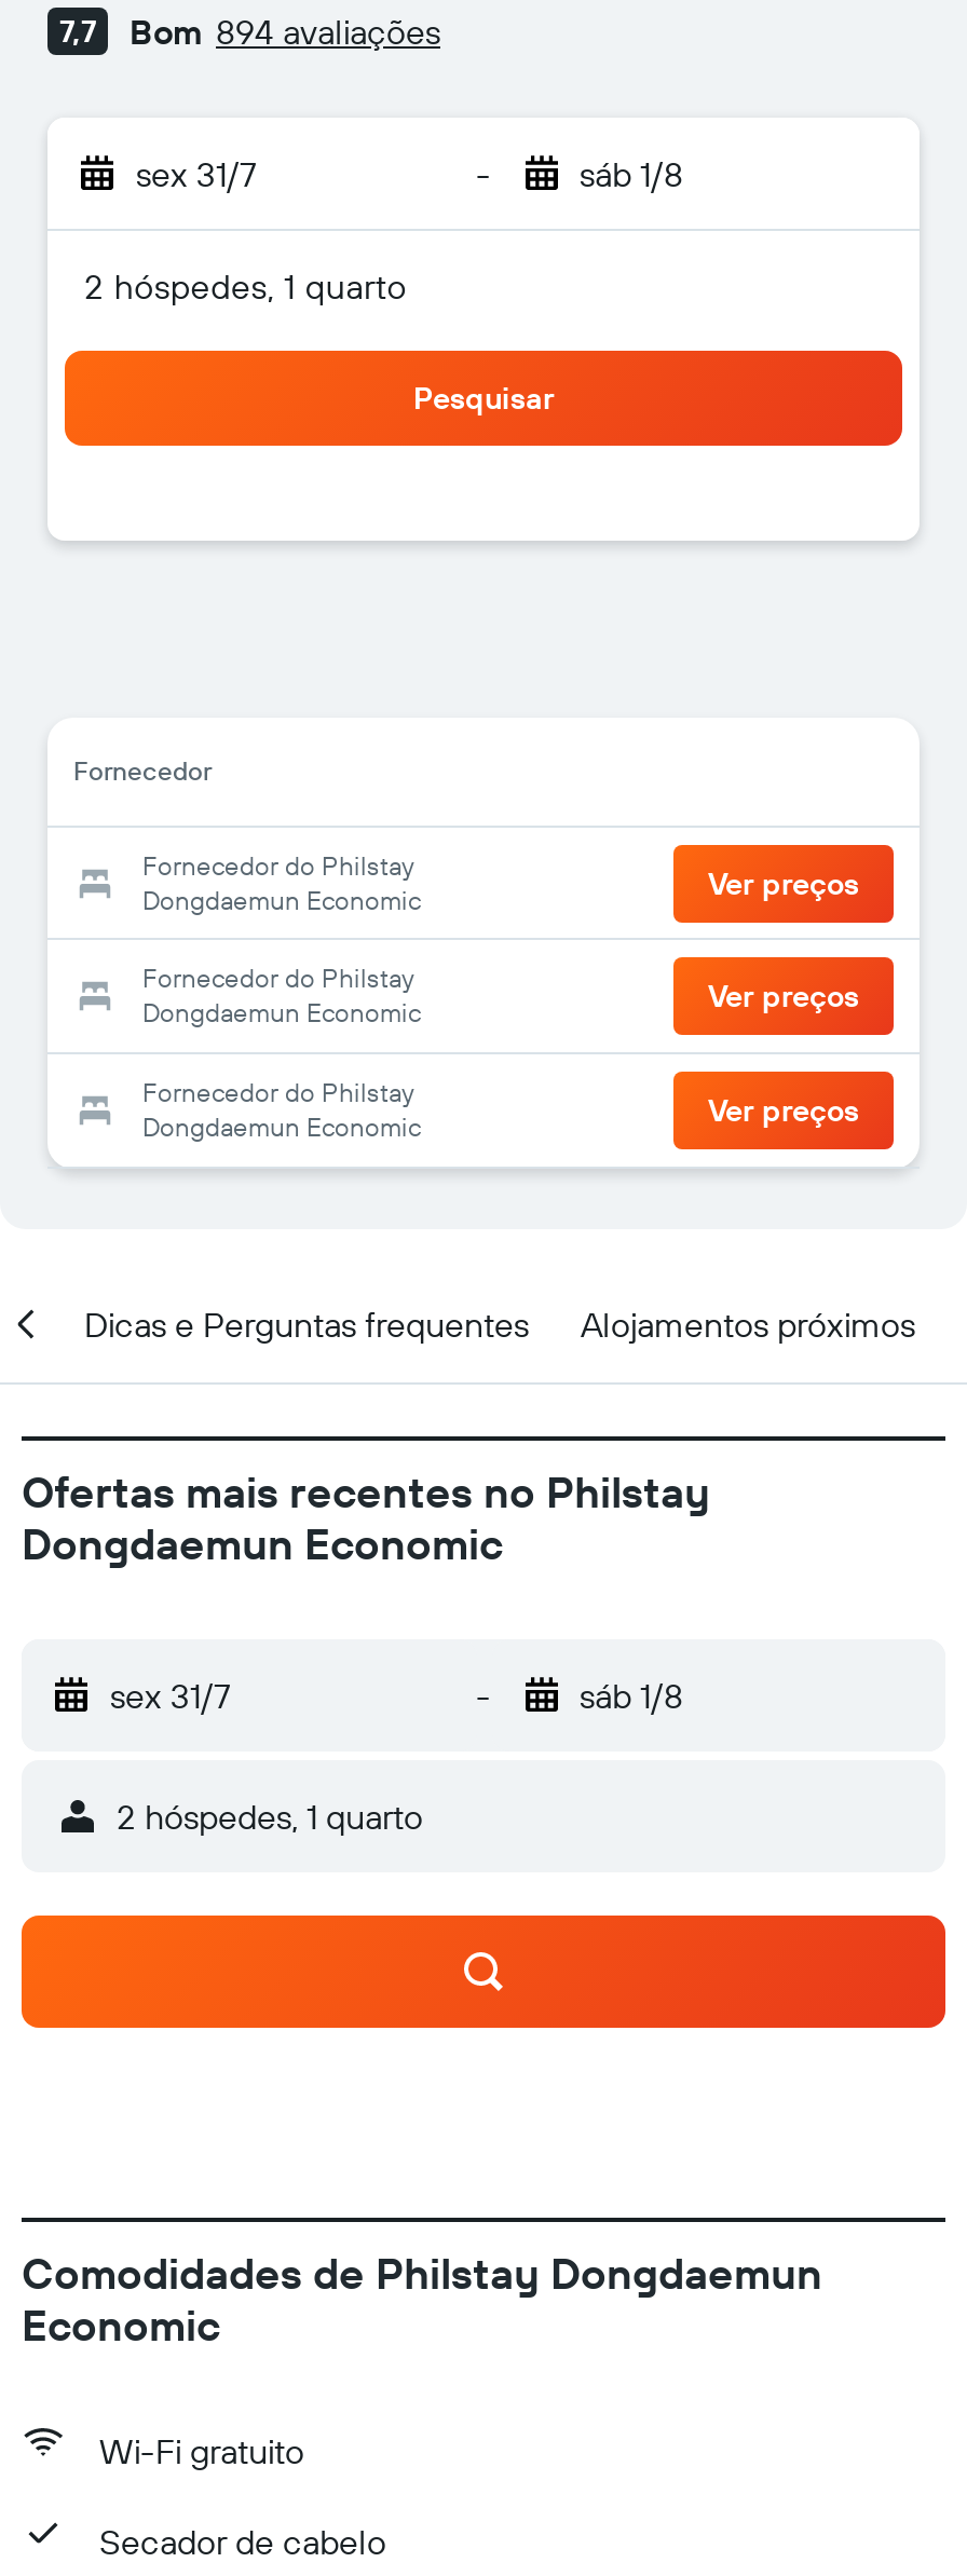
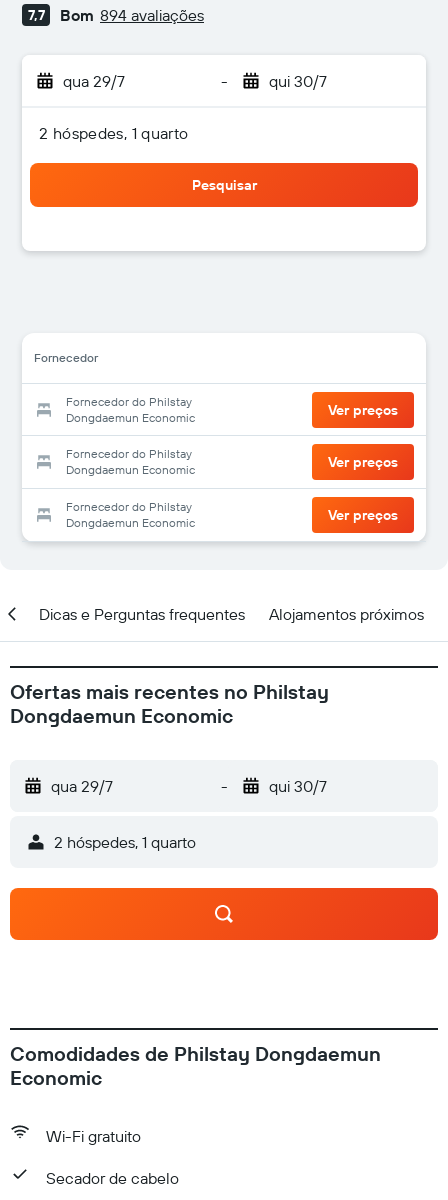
- sex 31/7
+ qua 29/7

- sáb 1/8
+ qui 30/7

- sex 31/7
+ qua 29/7

- sáb 1/8
+ qui 30/7
